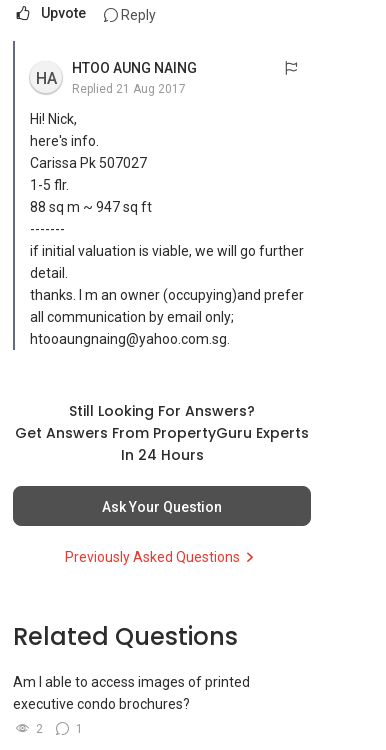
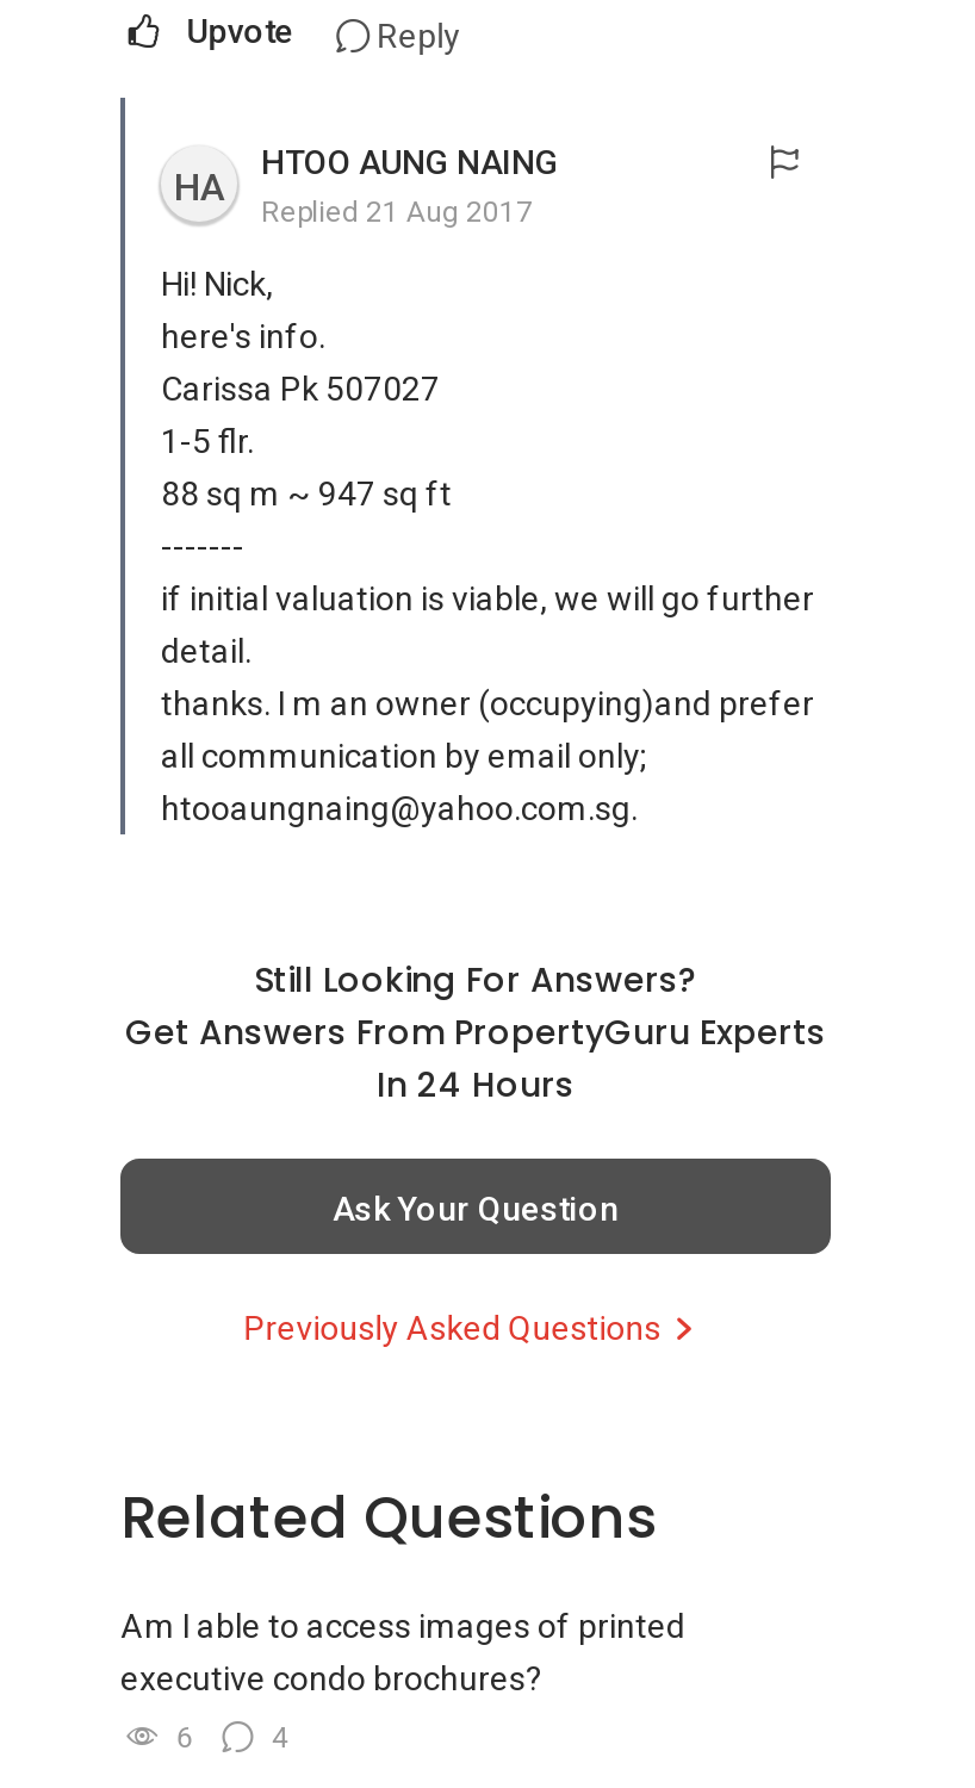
- 2
+ 6

- 1
+ 4
